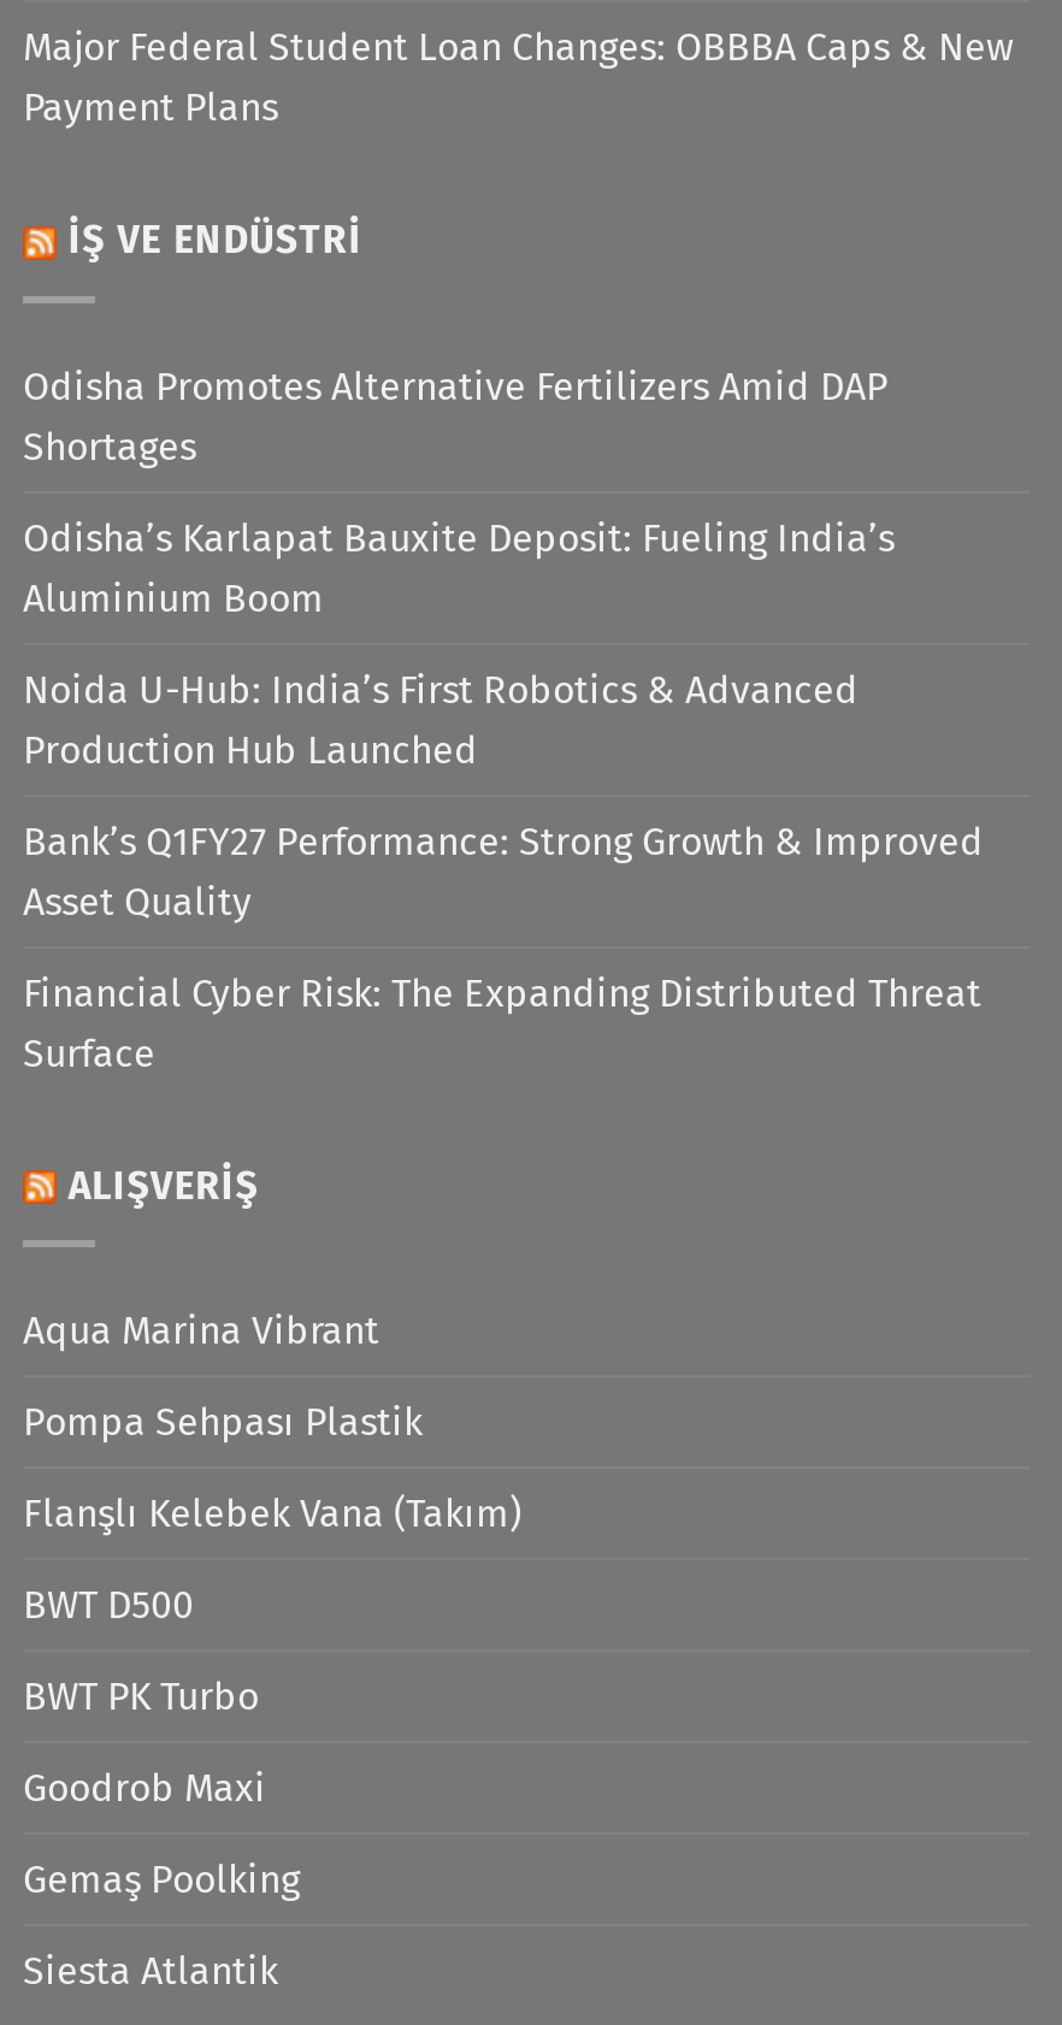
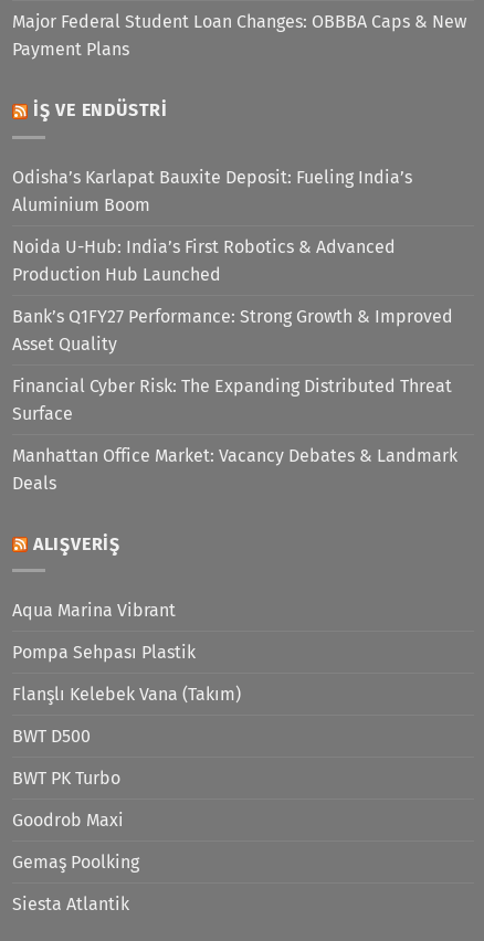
- Odisha Promotes Alternative Fertilizers Amid DAP
- Shortages

moved up: Odisha’s Karlapat Bauxite Deposit: Fueling India’s | Aluminium Boom | Noida U-Hub: India’s First Robotics & Advanced | Production Hub Launched | Bank’s Q1FY27 Performance: Strong Growth & Improved | Asset Quality | Financial Cyber Risk: The Expanding Distributed Threat | Surface

+ Manhattan Office Market: Vacancy Debates & Landmark
+ Deals
